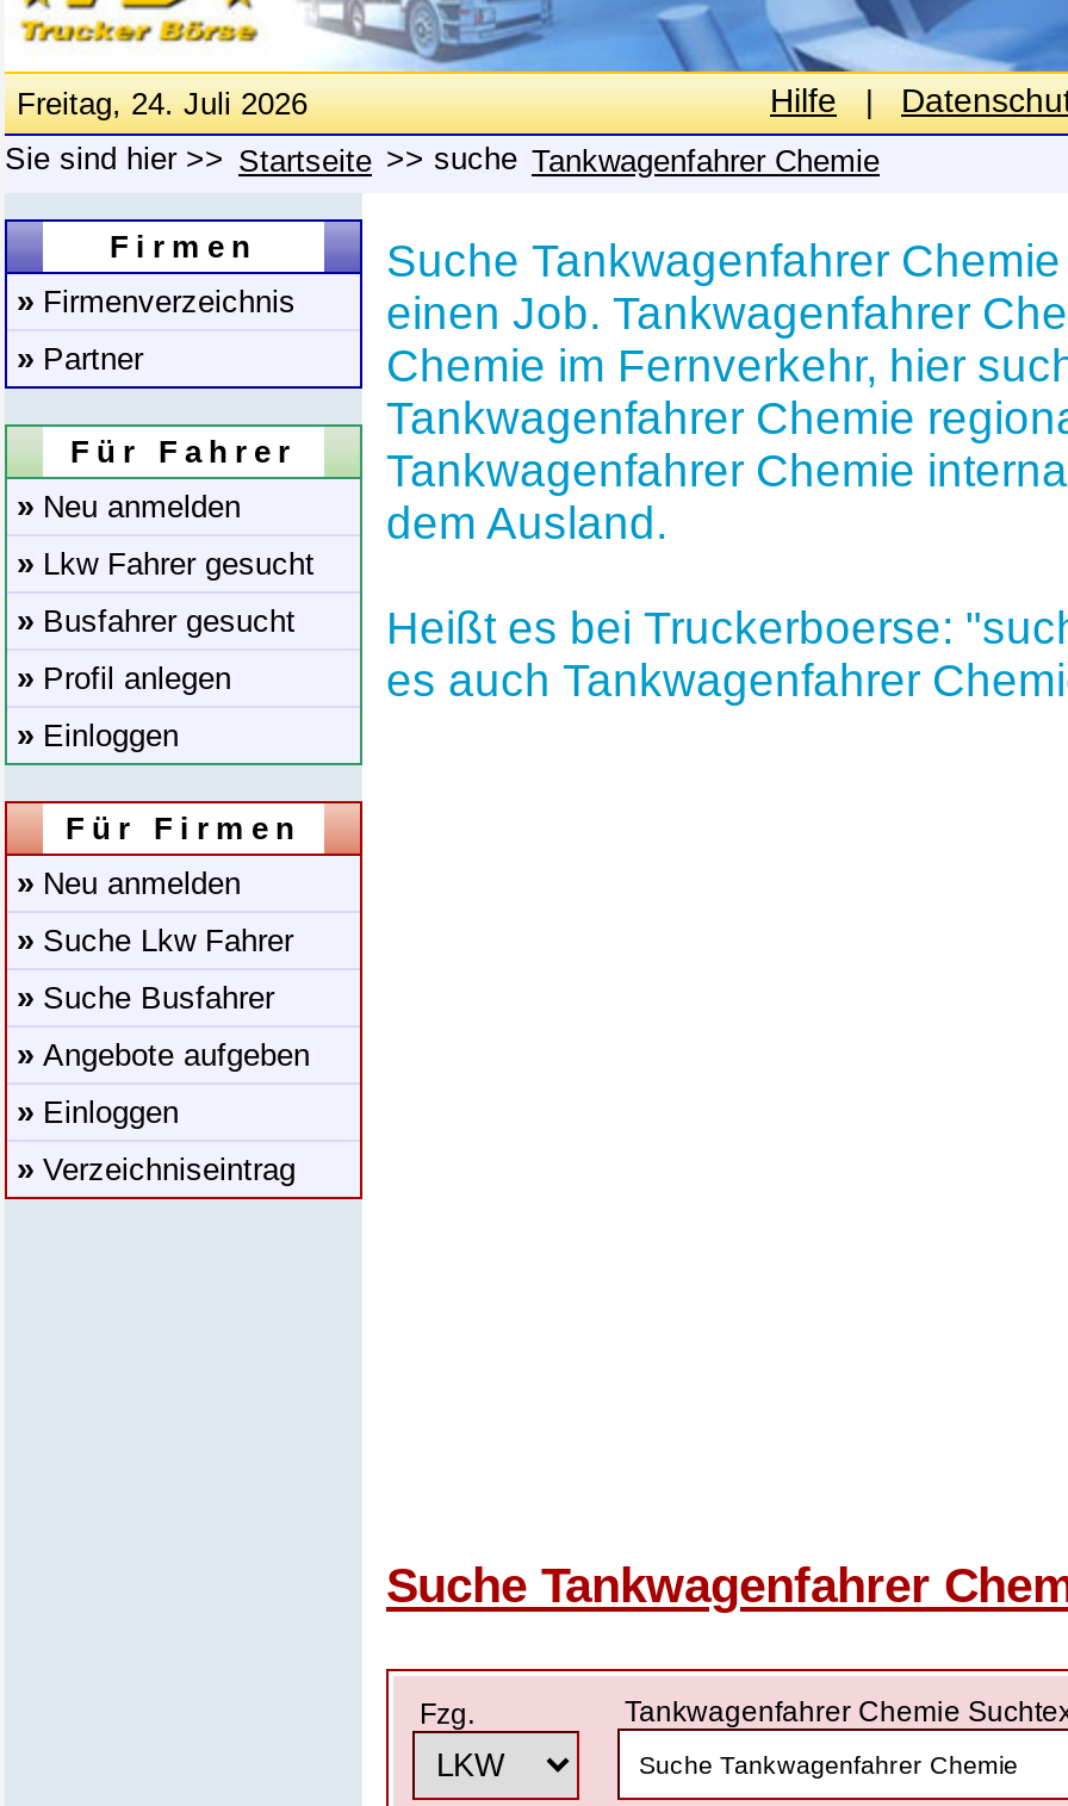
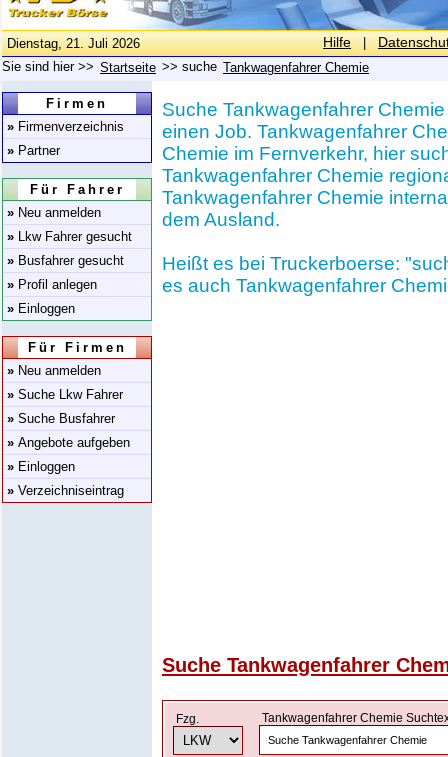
- Freitag, 24. Juli 2026
+ Dienstag, 21. Juli 2026
